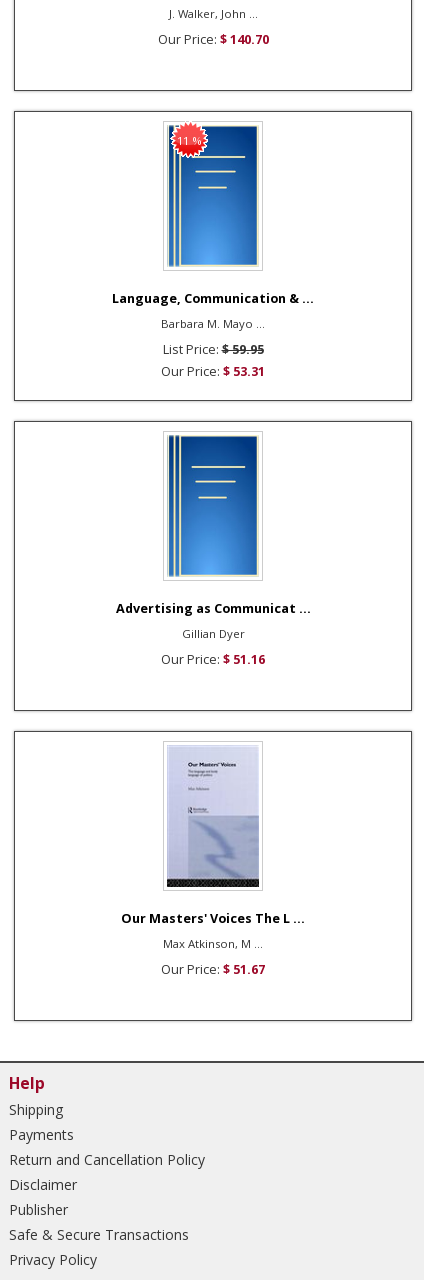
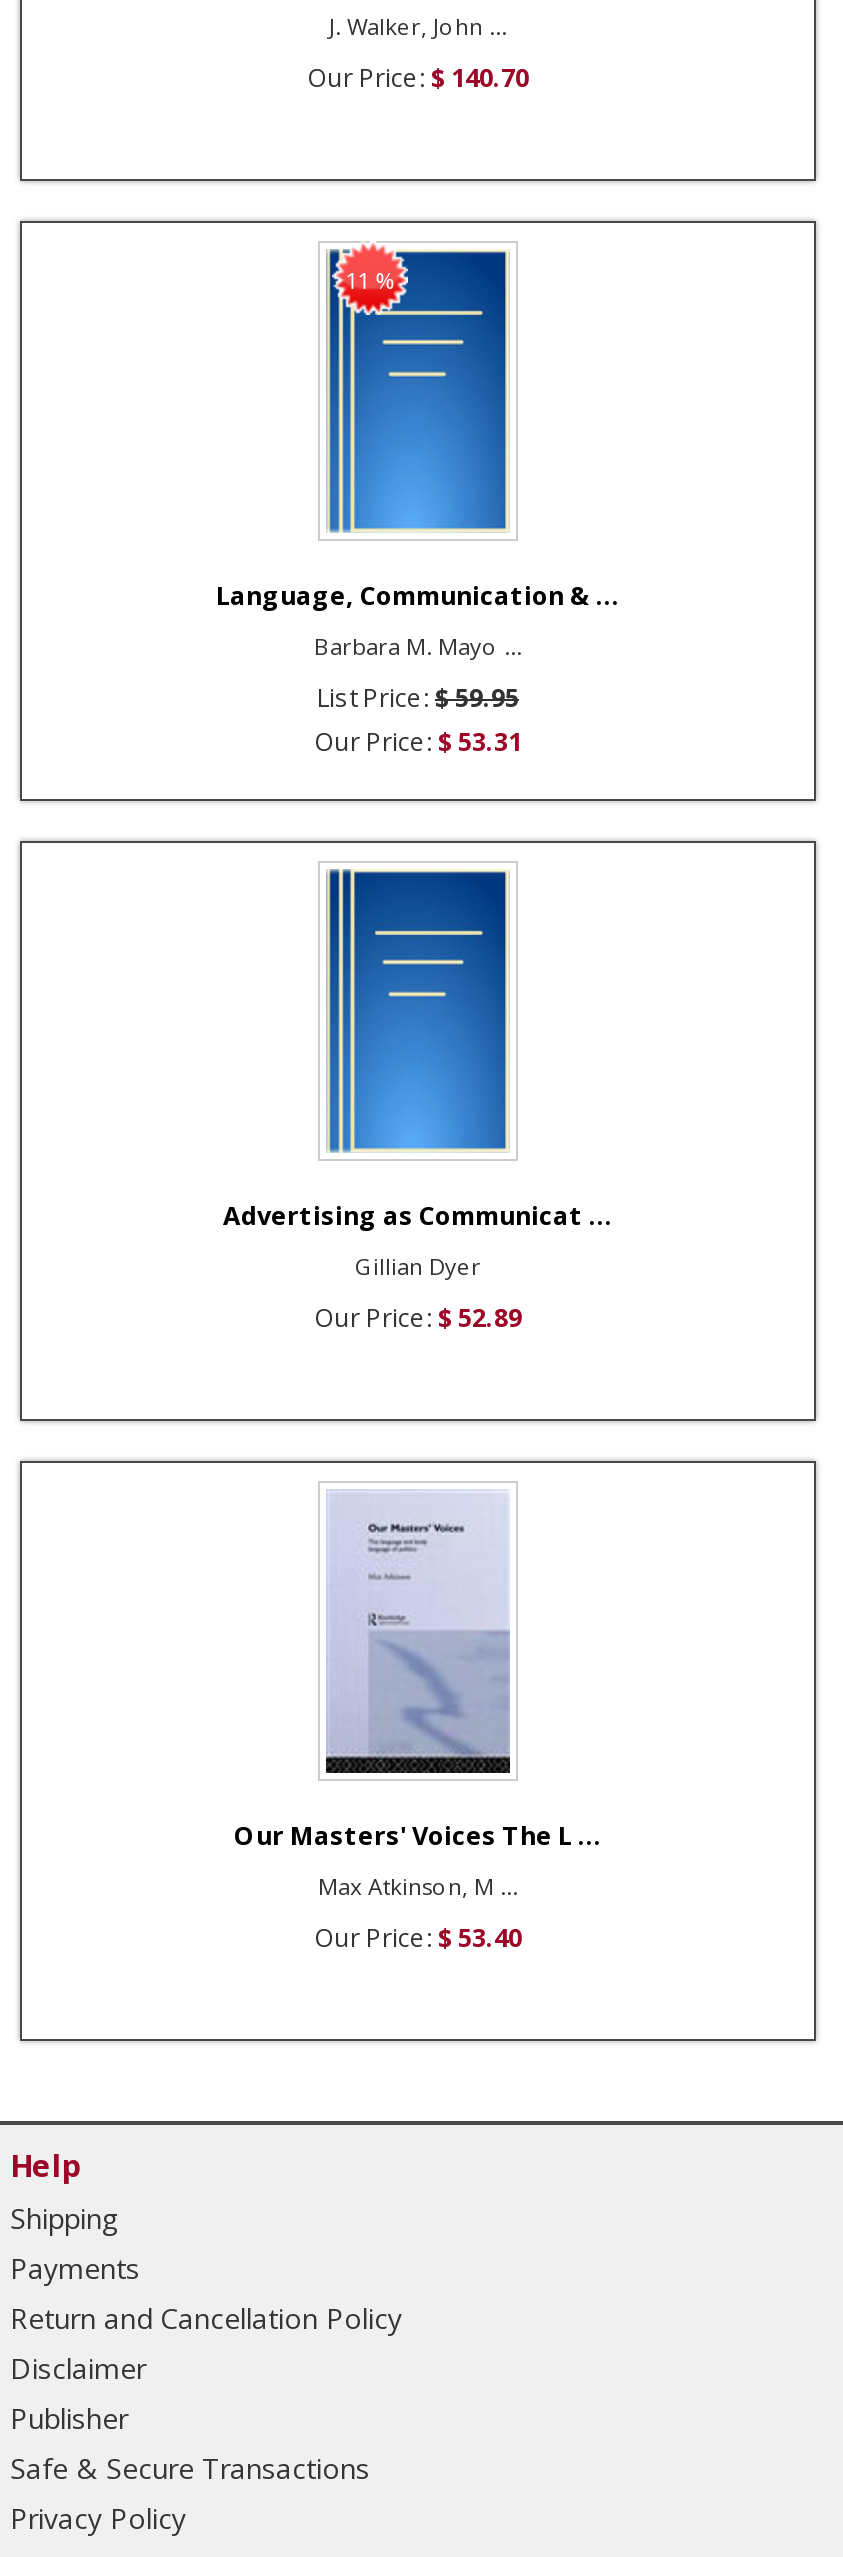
- Our Price: $ 51.16
+ Our Price: $ 52.89

- Our Price: $ 51.67
+ Our Price: $ 53.40
